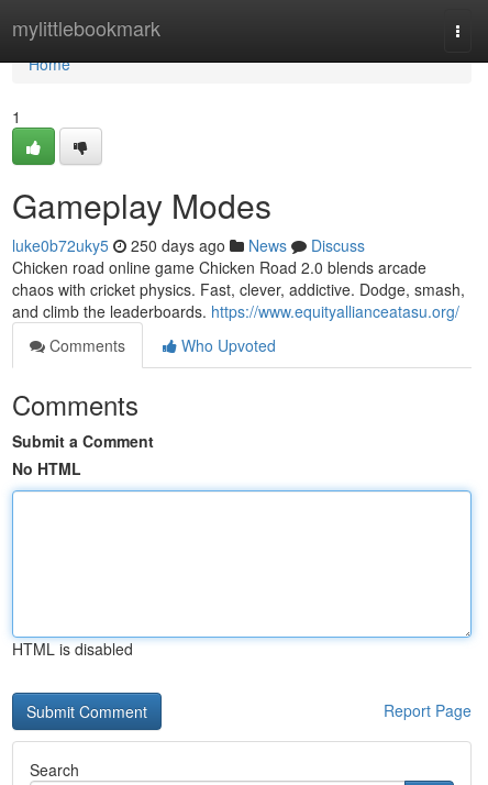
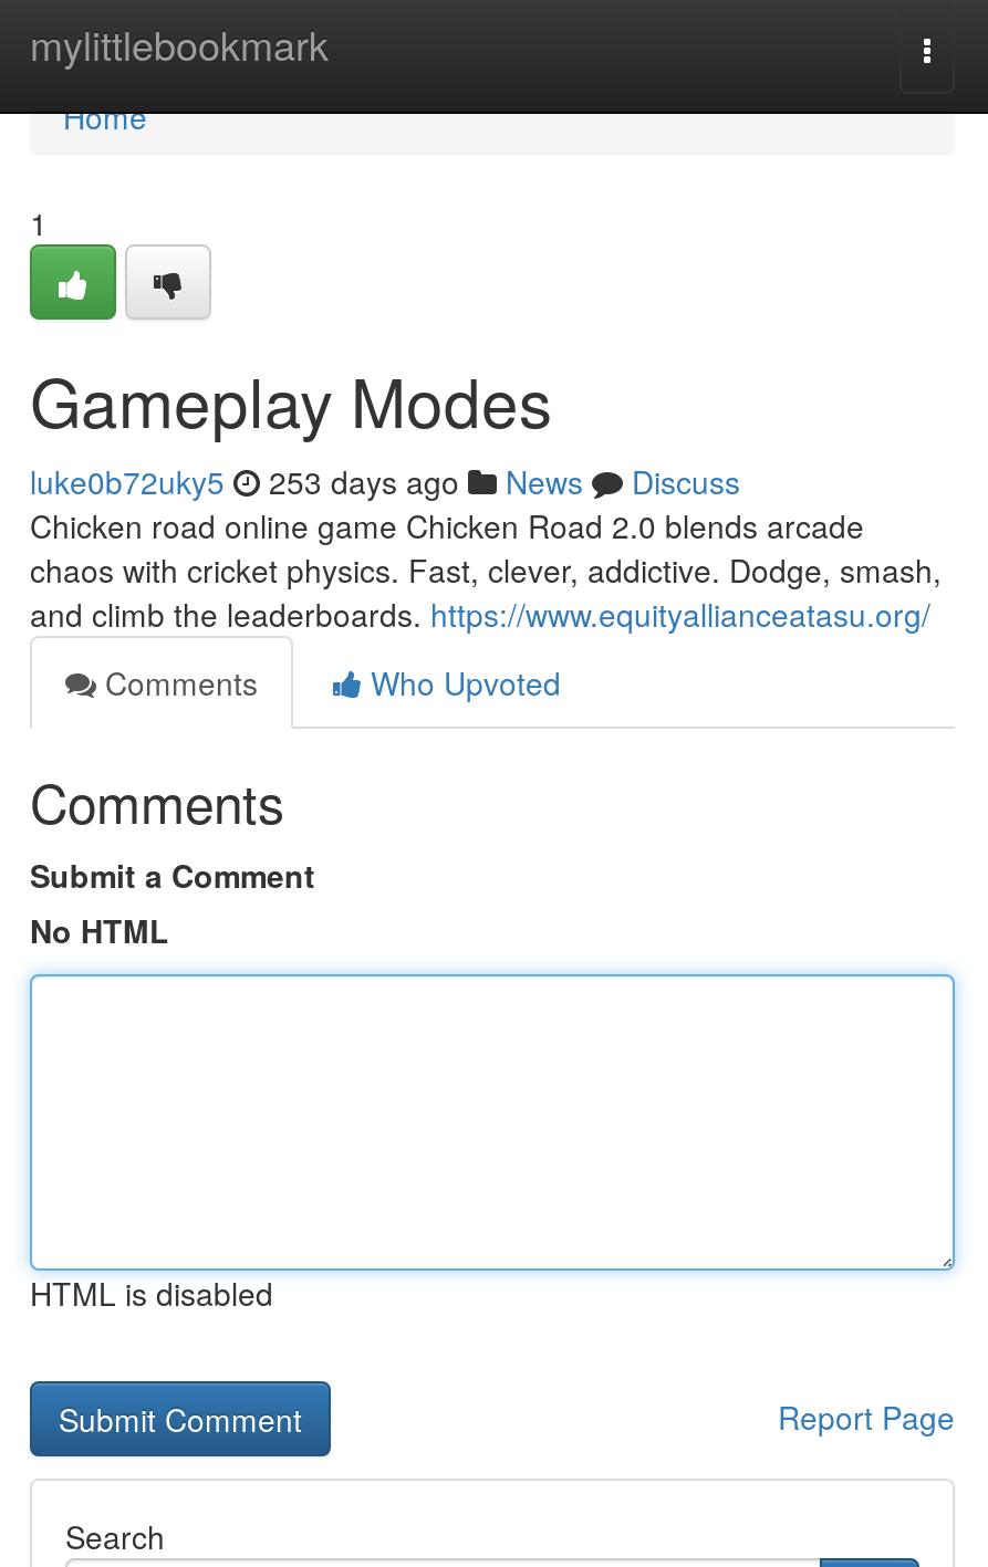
- luke0b72uky5 250 days ago News Discuss
+ luke0b72uky5 253 days ago News Discuss
